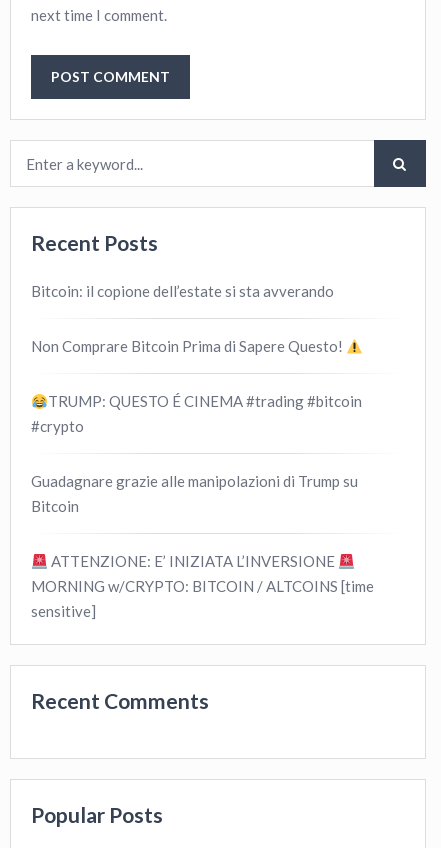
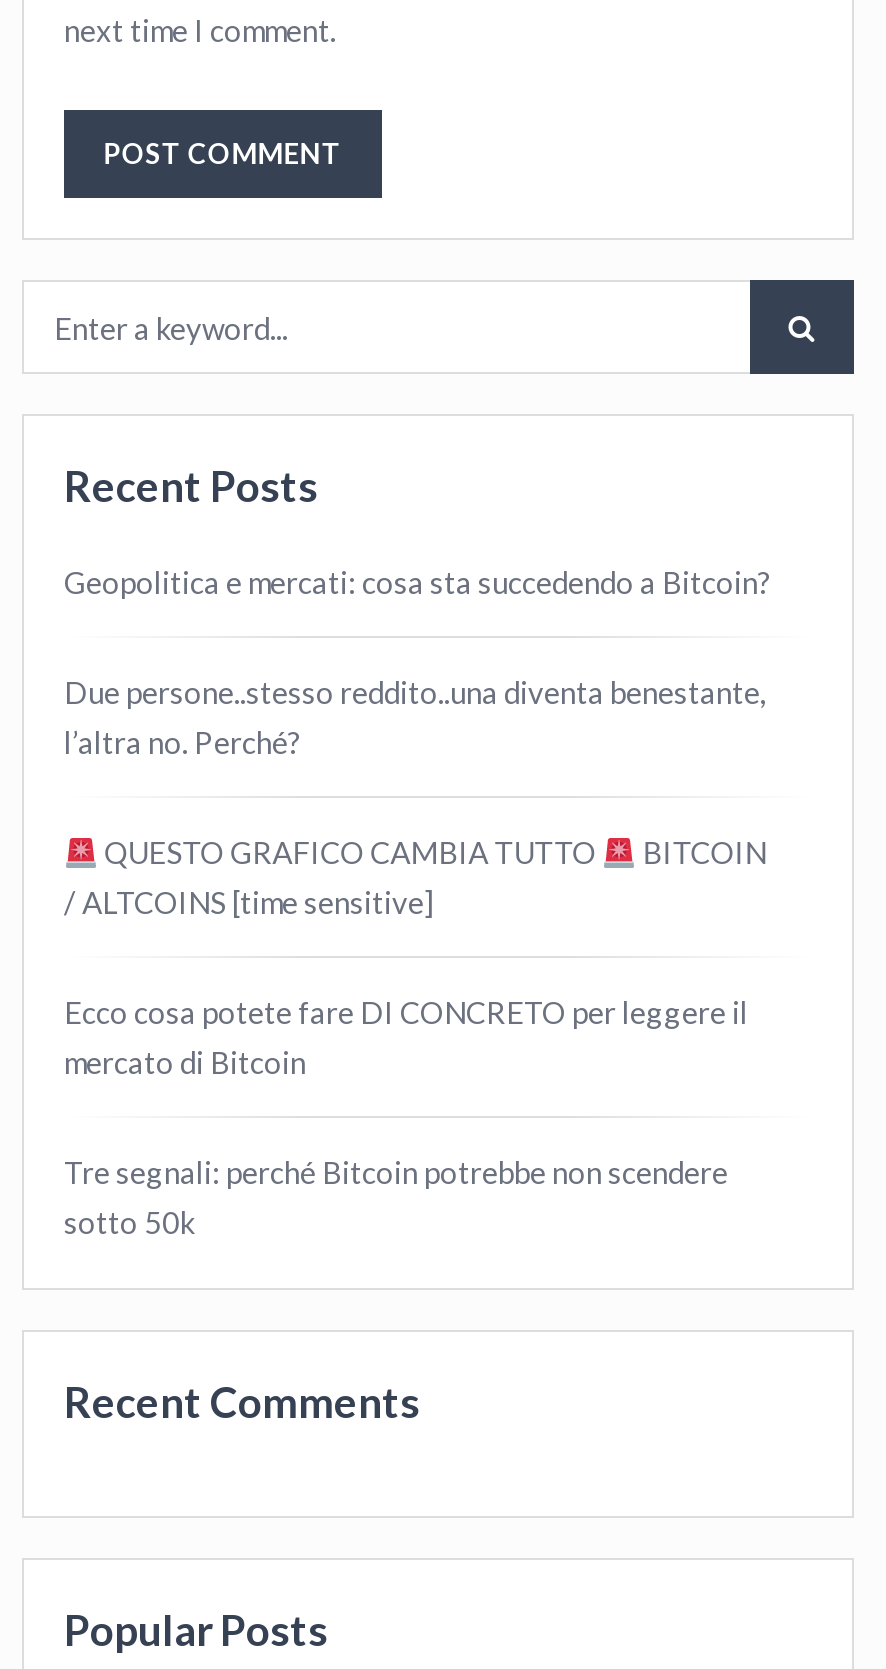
- Bitcoin: il copione dell’estate si sta avverando
+ Geopolitica e mercati: cosa sta succedendo a Bitcoin?

- Non Comprare Bitcoin Prima di Sapere Questo!
+ Due persone..stesso reddito..una diventa benestante,
+ l’altra no. Perché?

- TRUMP: QUESTO É CINEMA #trading #bitcoin
- #crypto
+ QUESTO GRAFICO CAMBIA TUTTO
+ BITCOIN
+ / ALTCOINS [time sensitive]

- Guadagnare grazie alle manipolazioni di Trump su
- Bitcoin
+ Ecco cosa potete fare DI CONCRETO per leggere il
+ mercato di Bitcoin

- ATTENZIONE: E’ INIZIATA L’INVERSIONE
- MORNING w/CRYPTO: BITCOIN / ALTCOINS [time
- sensitive]
+ Tre segnali: perché Bitcoin potrebbe non scendere
+ sotto 50k
